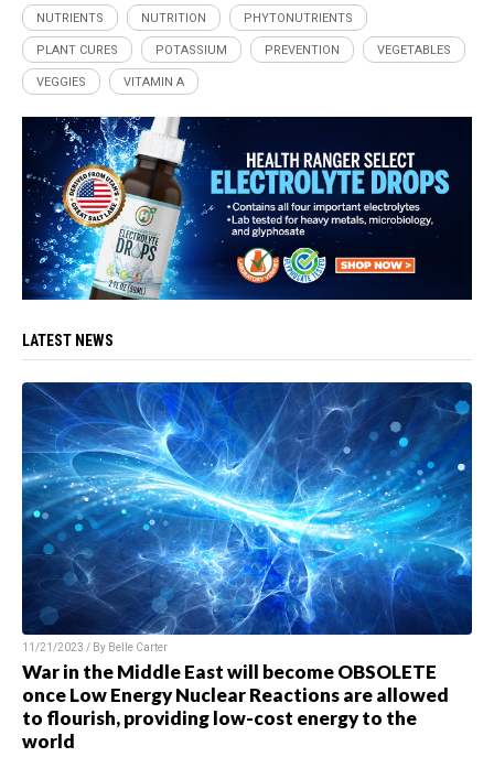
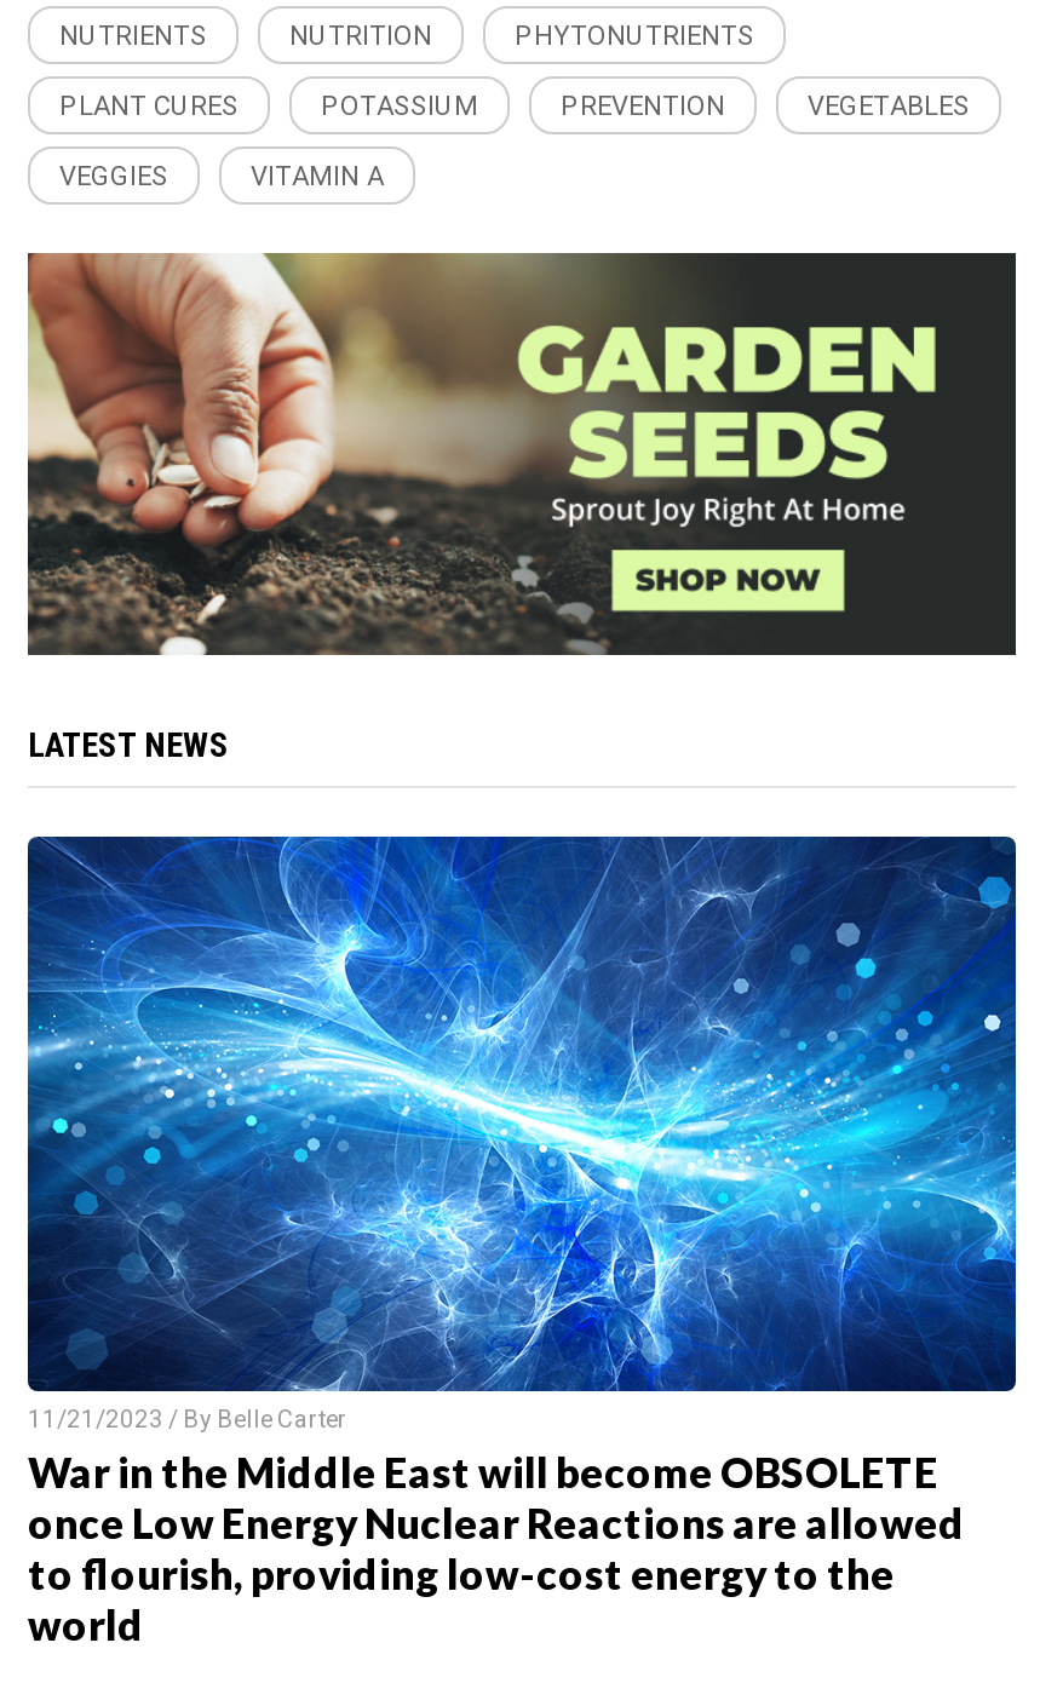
- [image]
+ [image]
